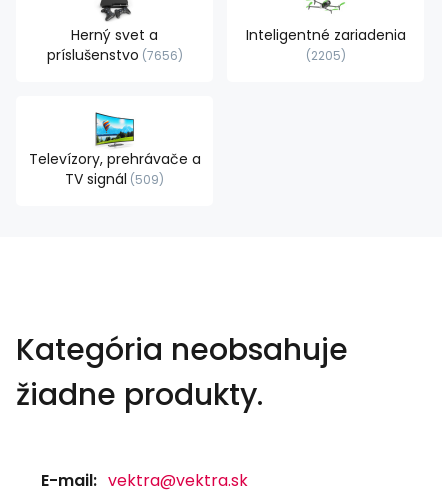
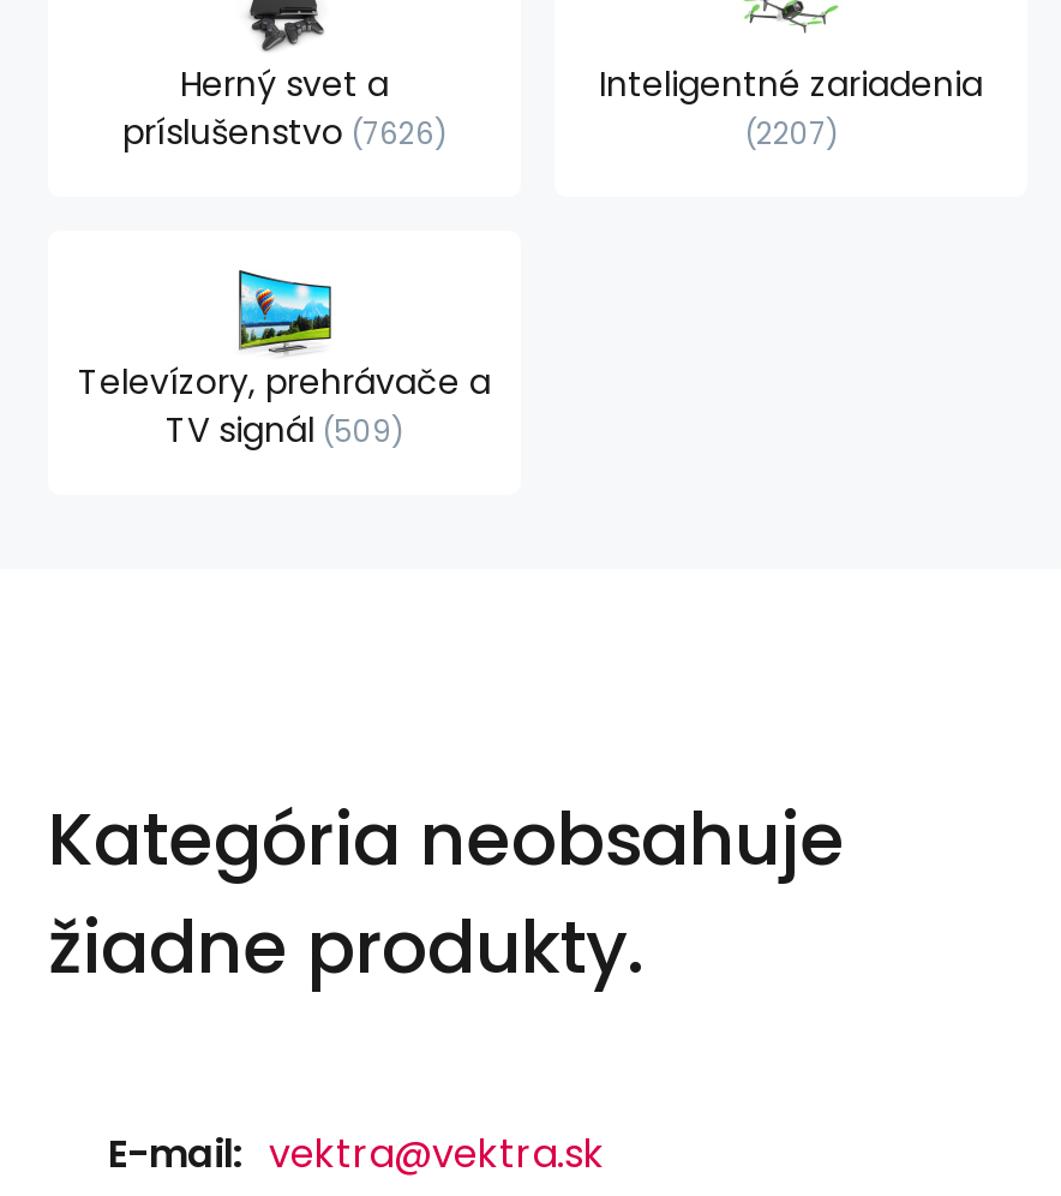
- príslušenstvo 7656
+ príslušenstvo 7626

- 2205
+ 2207
